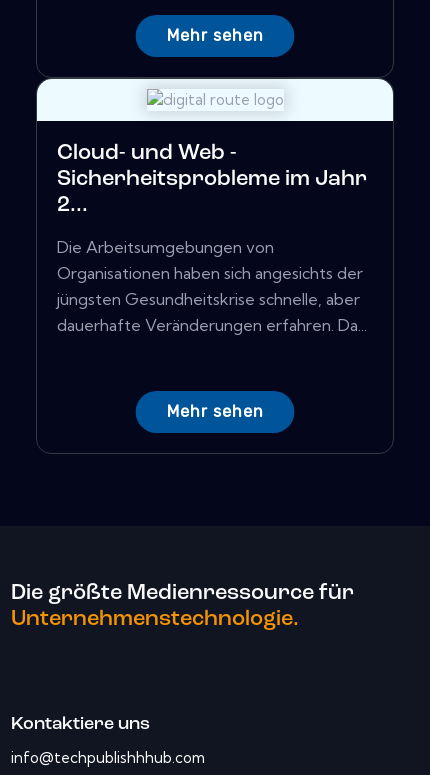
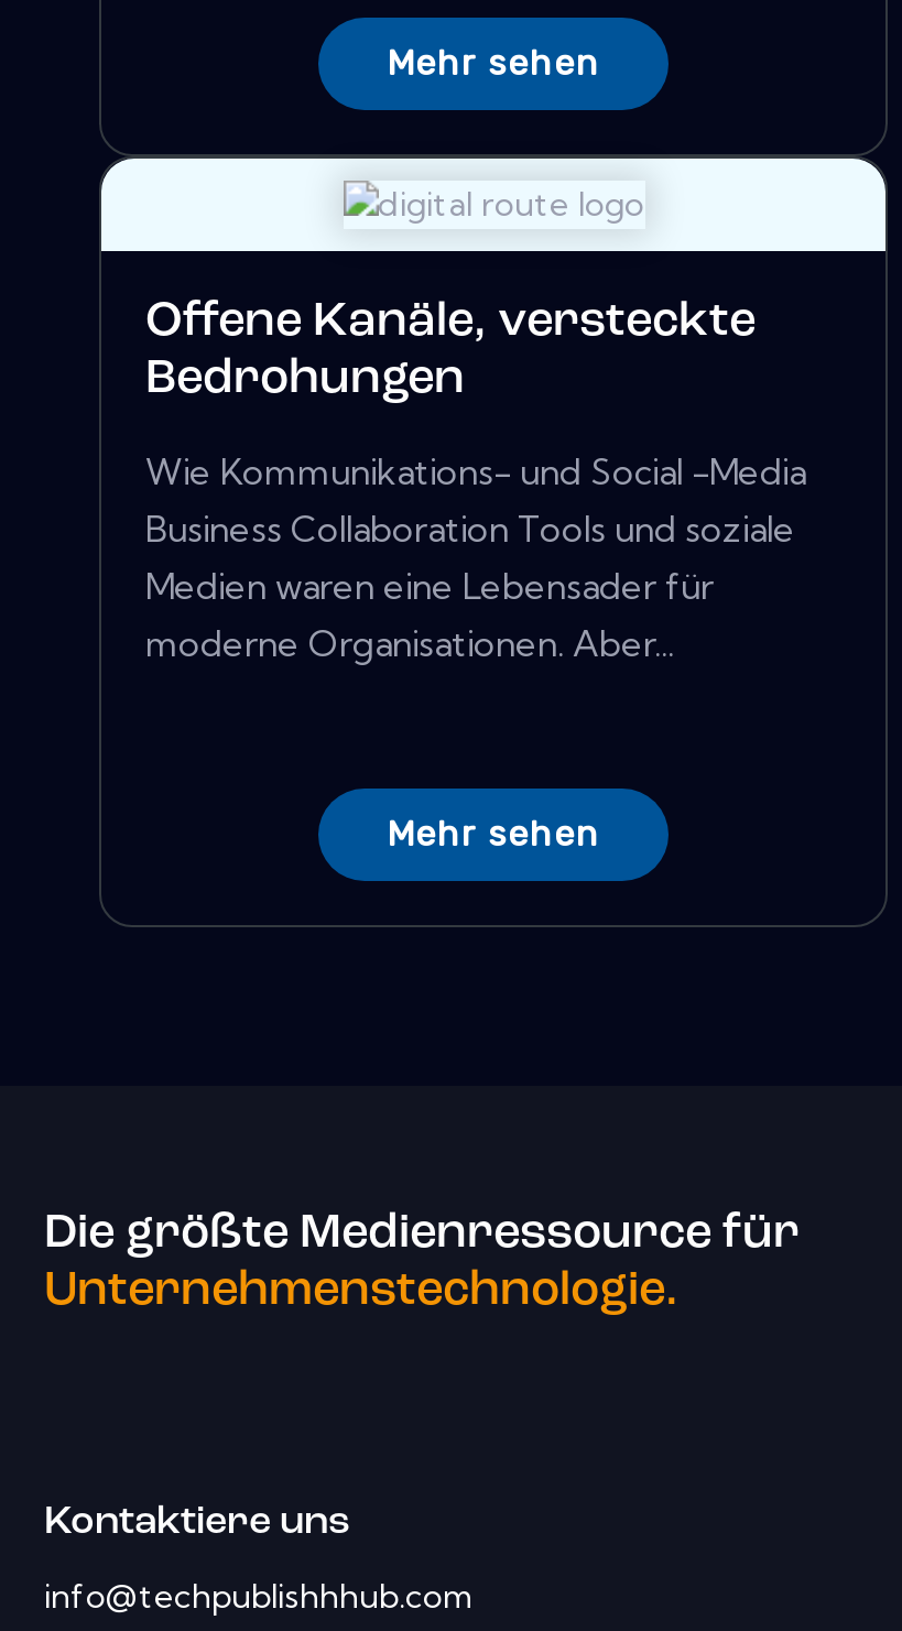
- Cloud- und Web -
- Sicherheitsprobleme im Jahr
- 2...
+ Offene Kanäle, versteckte
+ Bedrohungen

- Die Arbeitsumgebungen von
- Organisationen haben sich angesichts der
- jüngsten Gesundheitskrise schnelle, aber
- dauerhafte Veränderungen erfahren. Da...
+ Wie Kommunikations- und Social -Media
+ Business Collaboration Tools und soziale
+ Medien waren eine Lebensader für
+ moderne Organisationen. Aber...
